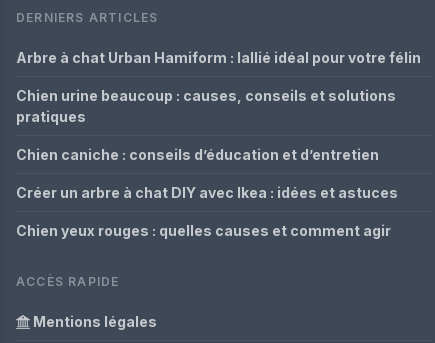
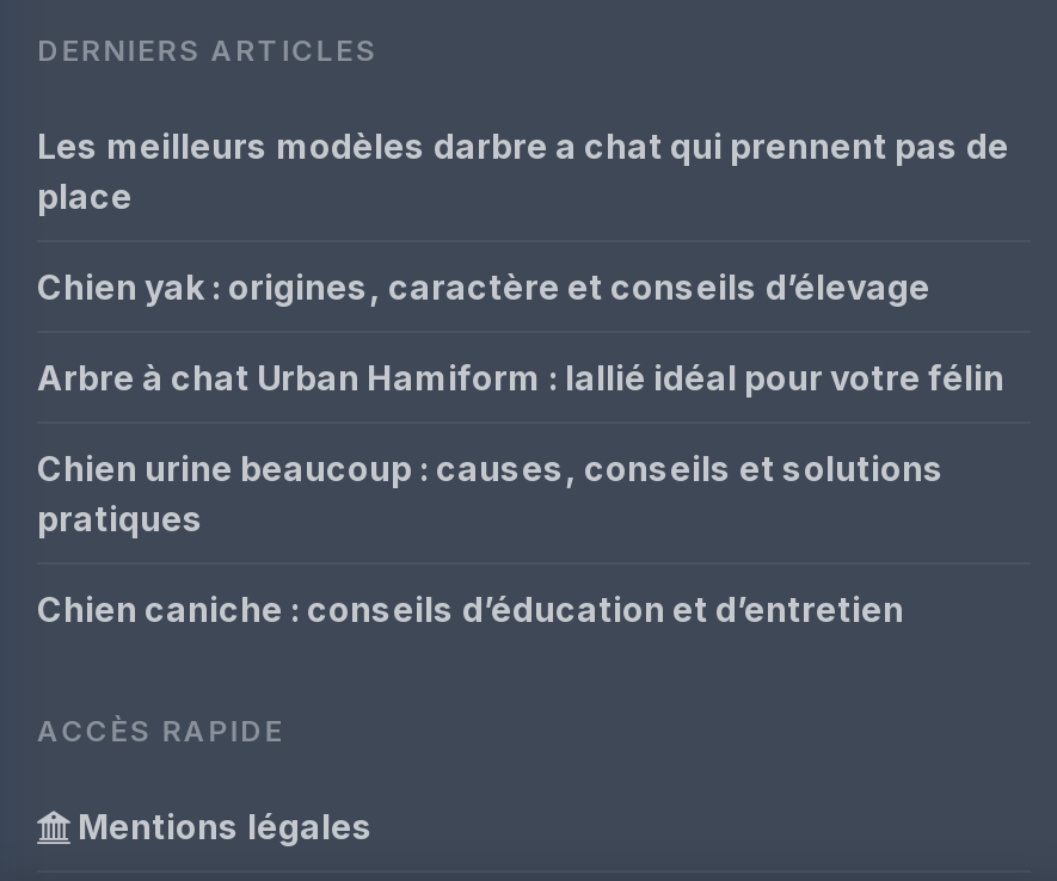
+ Les meilleurs modèles darbre a chat qui prennent pas de
+ place
+ Chien yak : origines, caractère et conseils d’élevage

moved down: Arbre à chat Urban Hamiform : lallié idéal pour votre félin | Chien urine beaucoup : causes, conseils et solutions | pratiques | Chien caniche : conseils d’éducation et d’entretien

- Créer un arbre à chat DIY avec Ikea : idées et astuces
- Chien yeux rouges : quelles causes et comment agir
